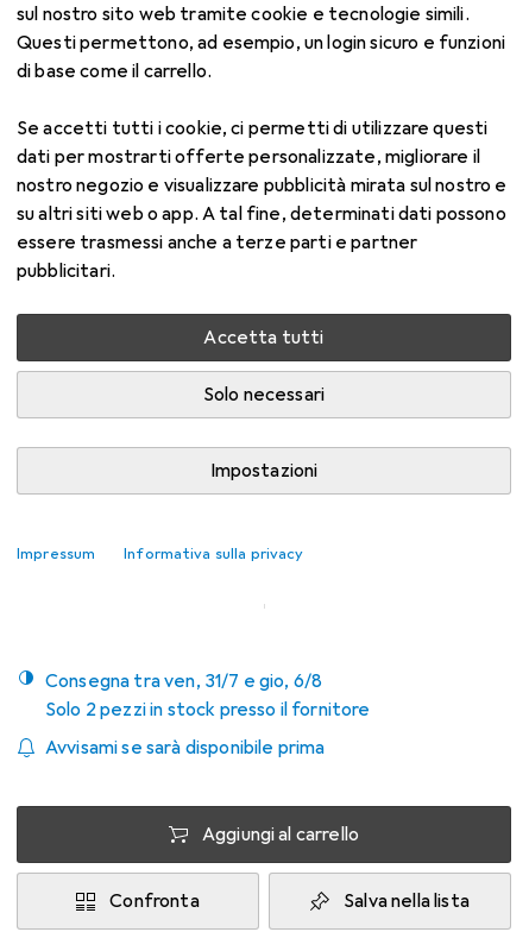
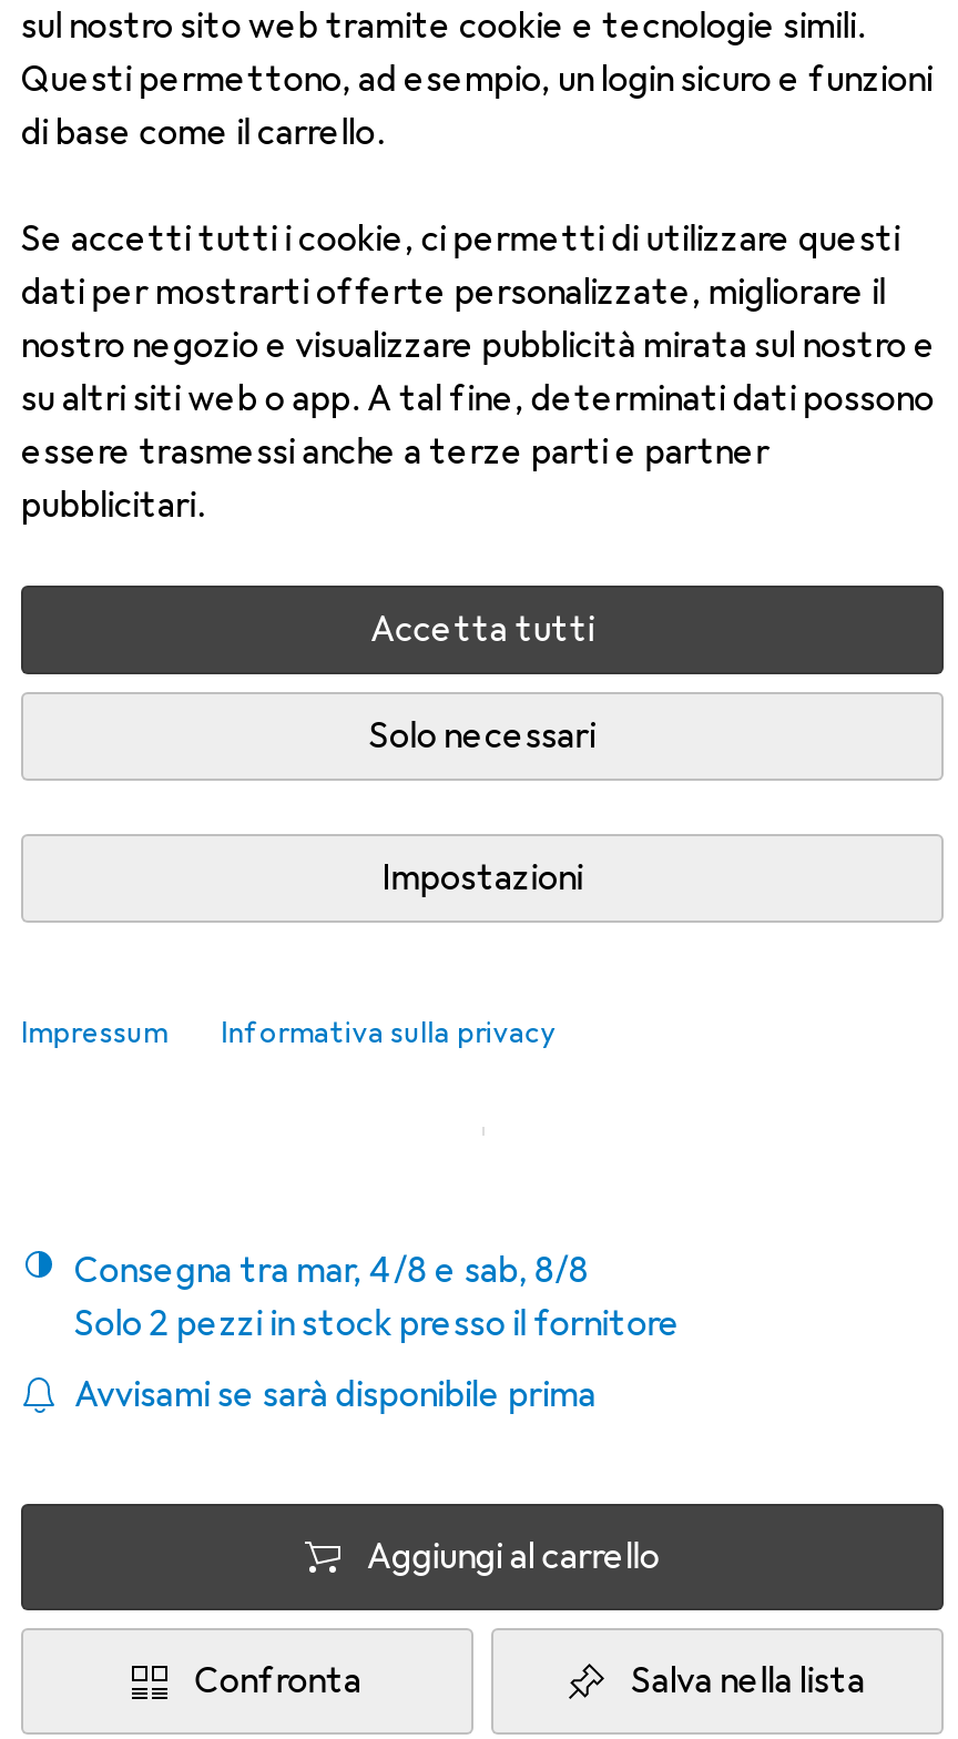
- Consegna tra ven, 31/7 e gio, 6/8
+ Consegna tra mar, 4/8 e sab, 8/8
